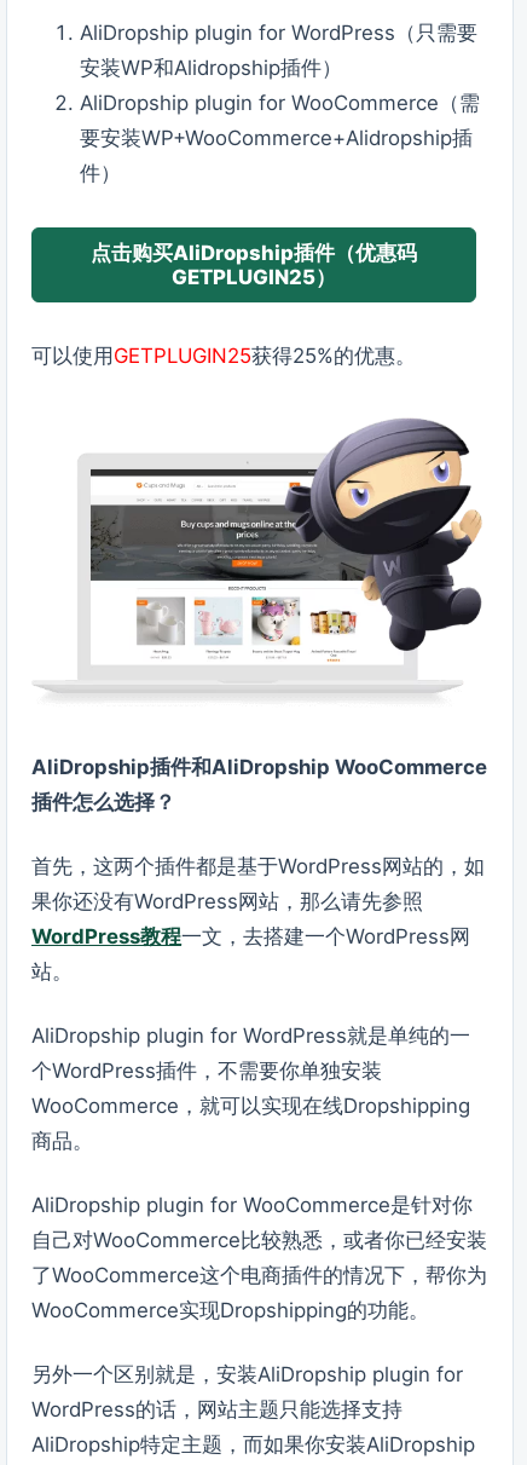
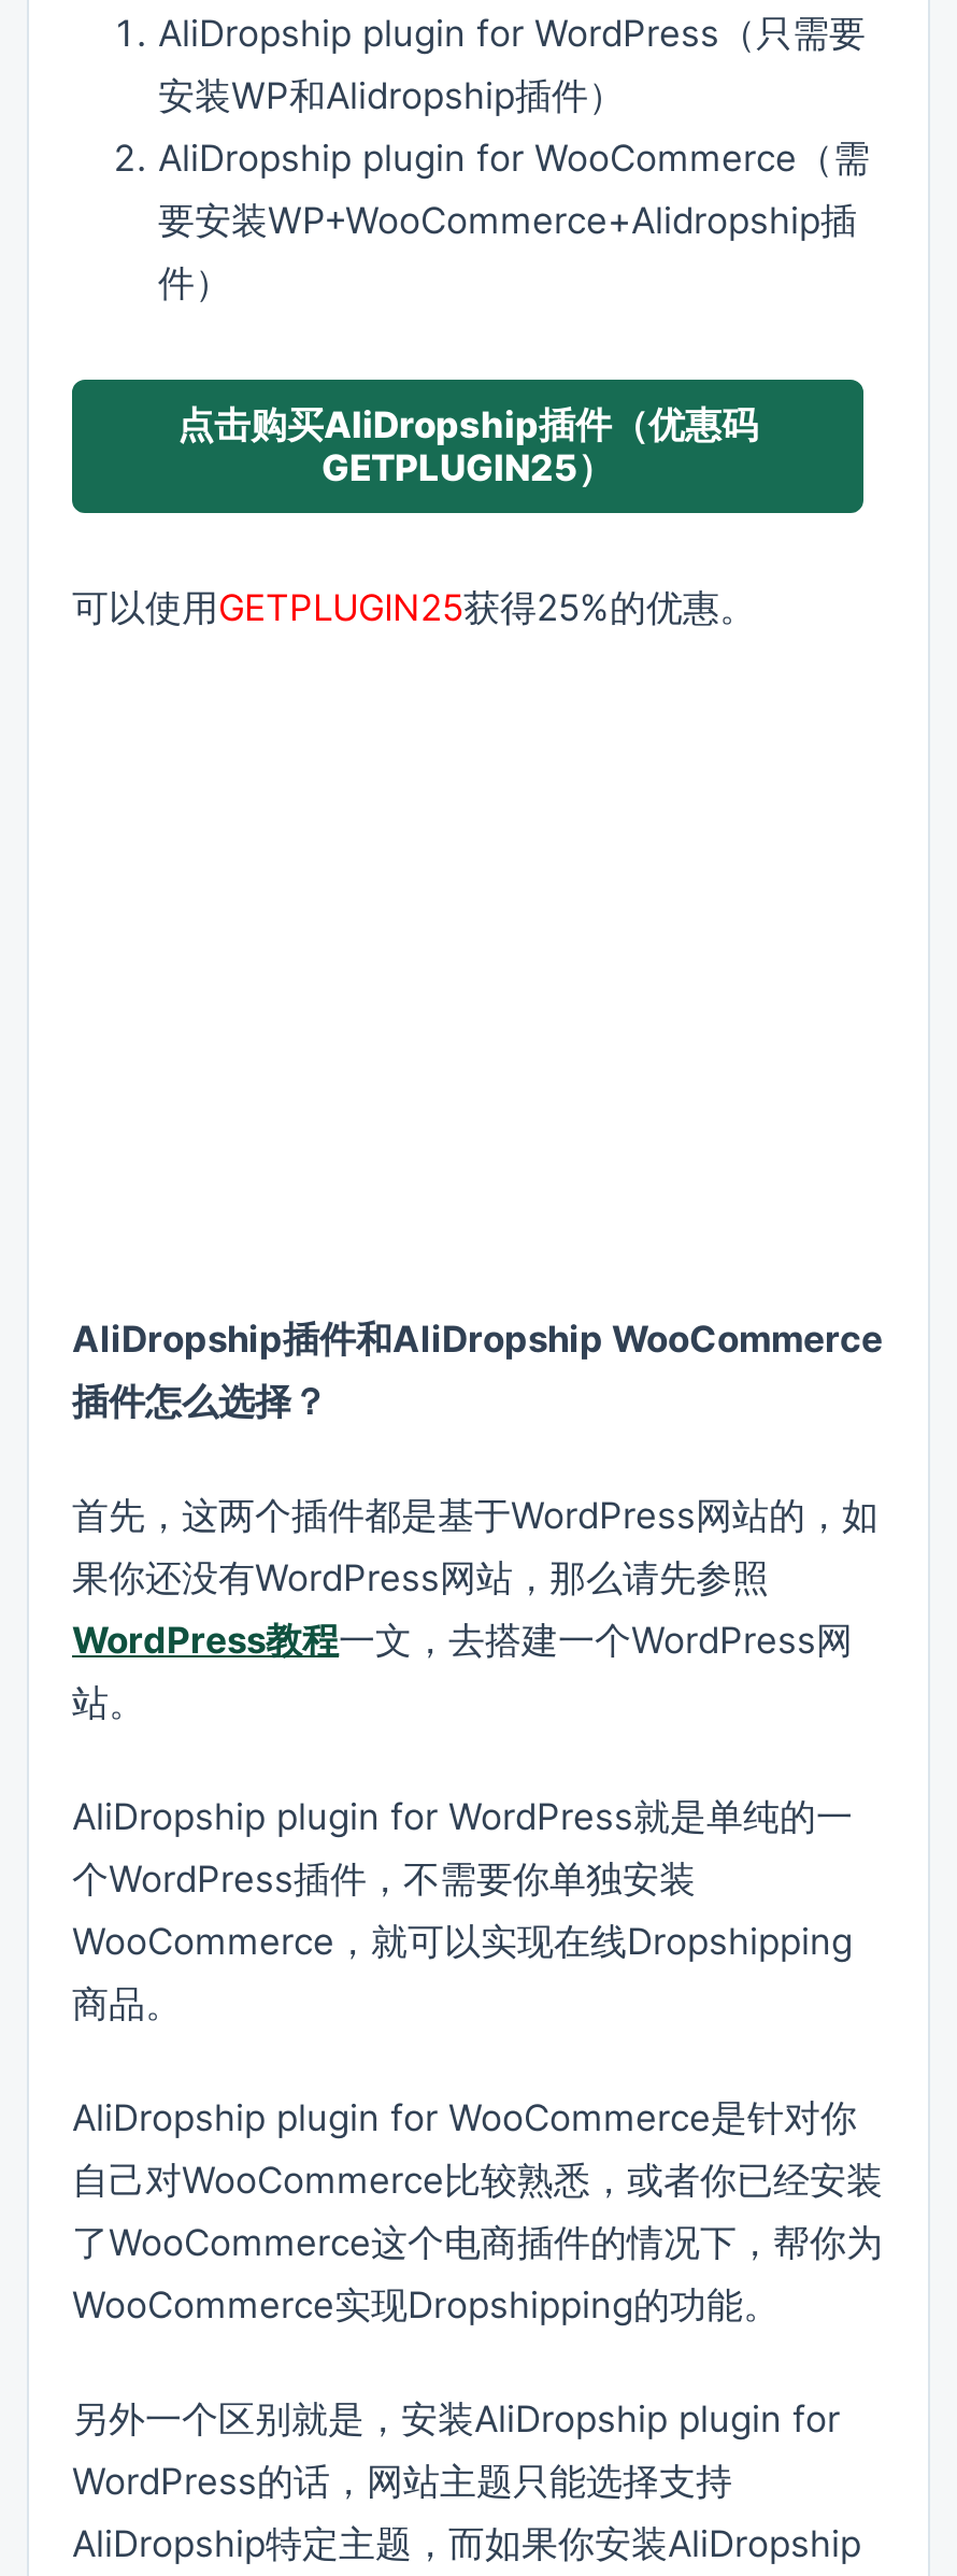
- [image]
